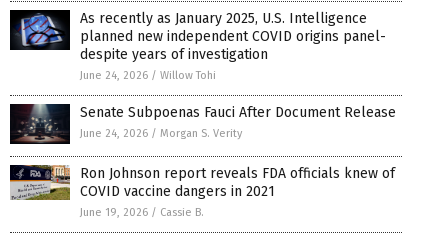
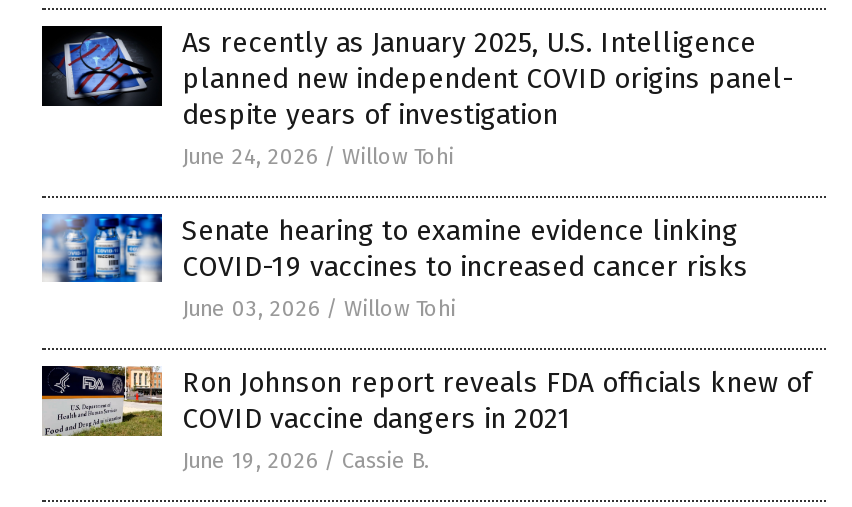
- [image]
- Senate Subpoenas Fauci After Document Release
- June 24, 2026 / Morgan S. Verity
+ [image]
+ Senate hearing to examine evidence linking
+ COVID-19 vaccines to increased cancer risks
+ June 03, 2026 / Willow Tohi
